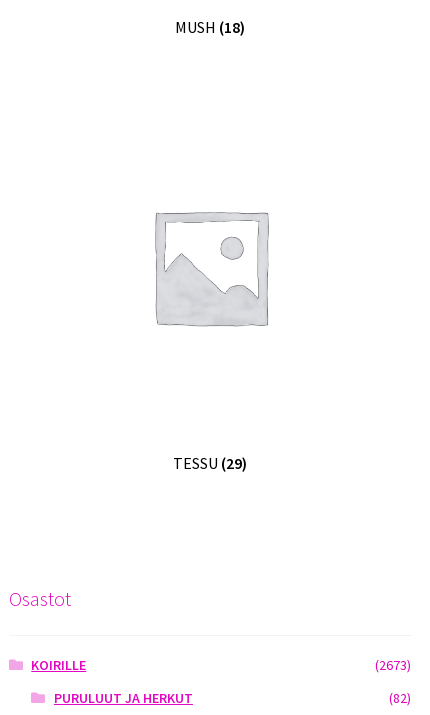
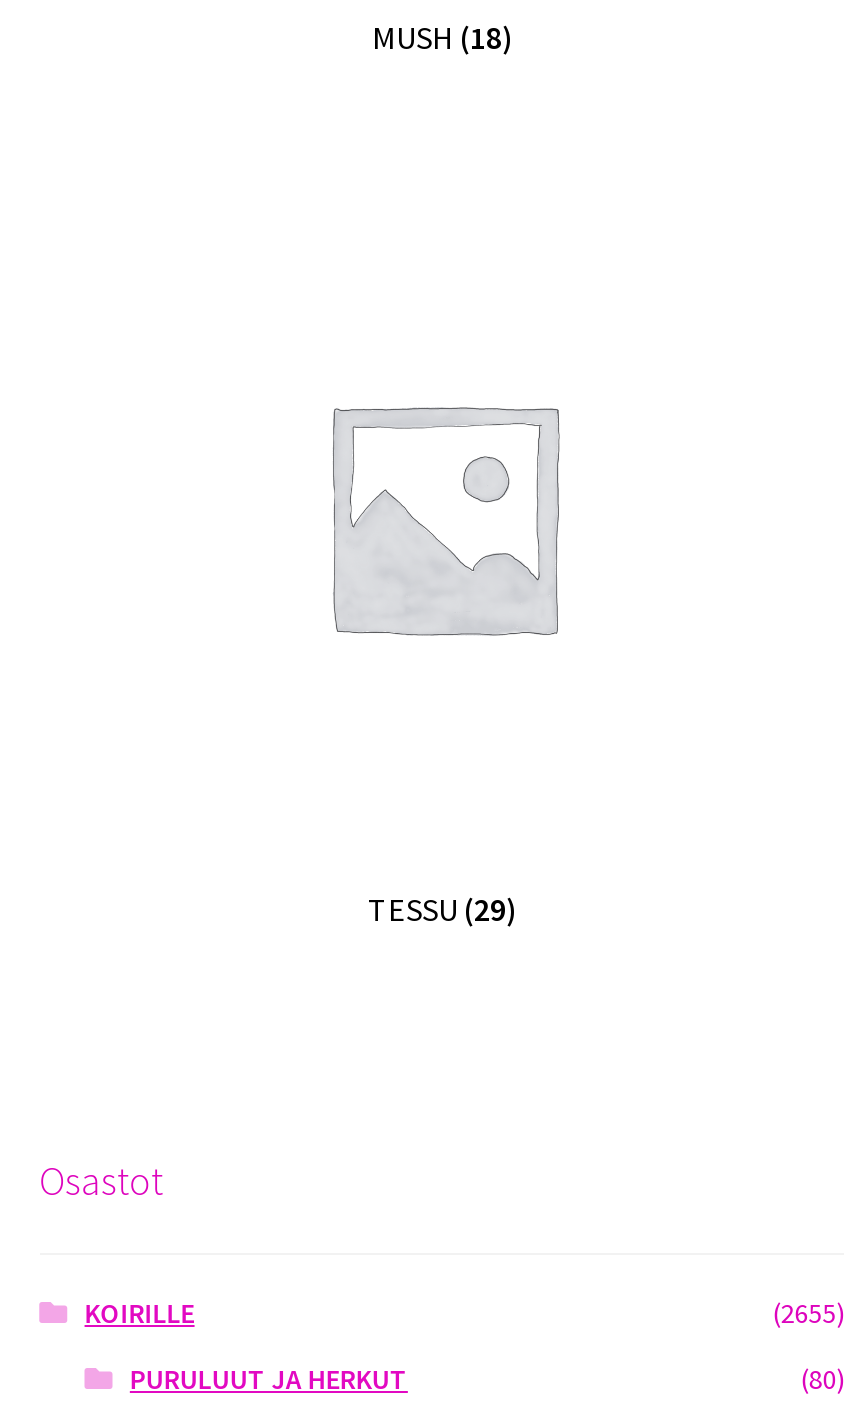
- (2673)
+ (2655)

- (82)
+ (80)
